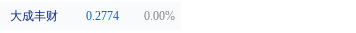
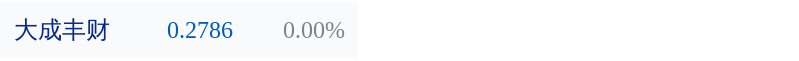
- 0.2774 0.00%
+ 0.2786 0.00%
